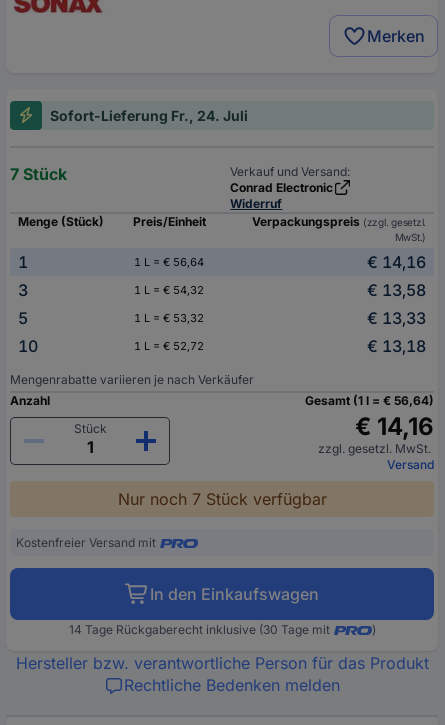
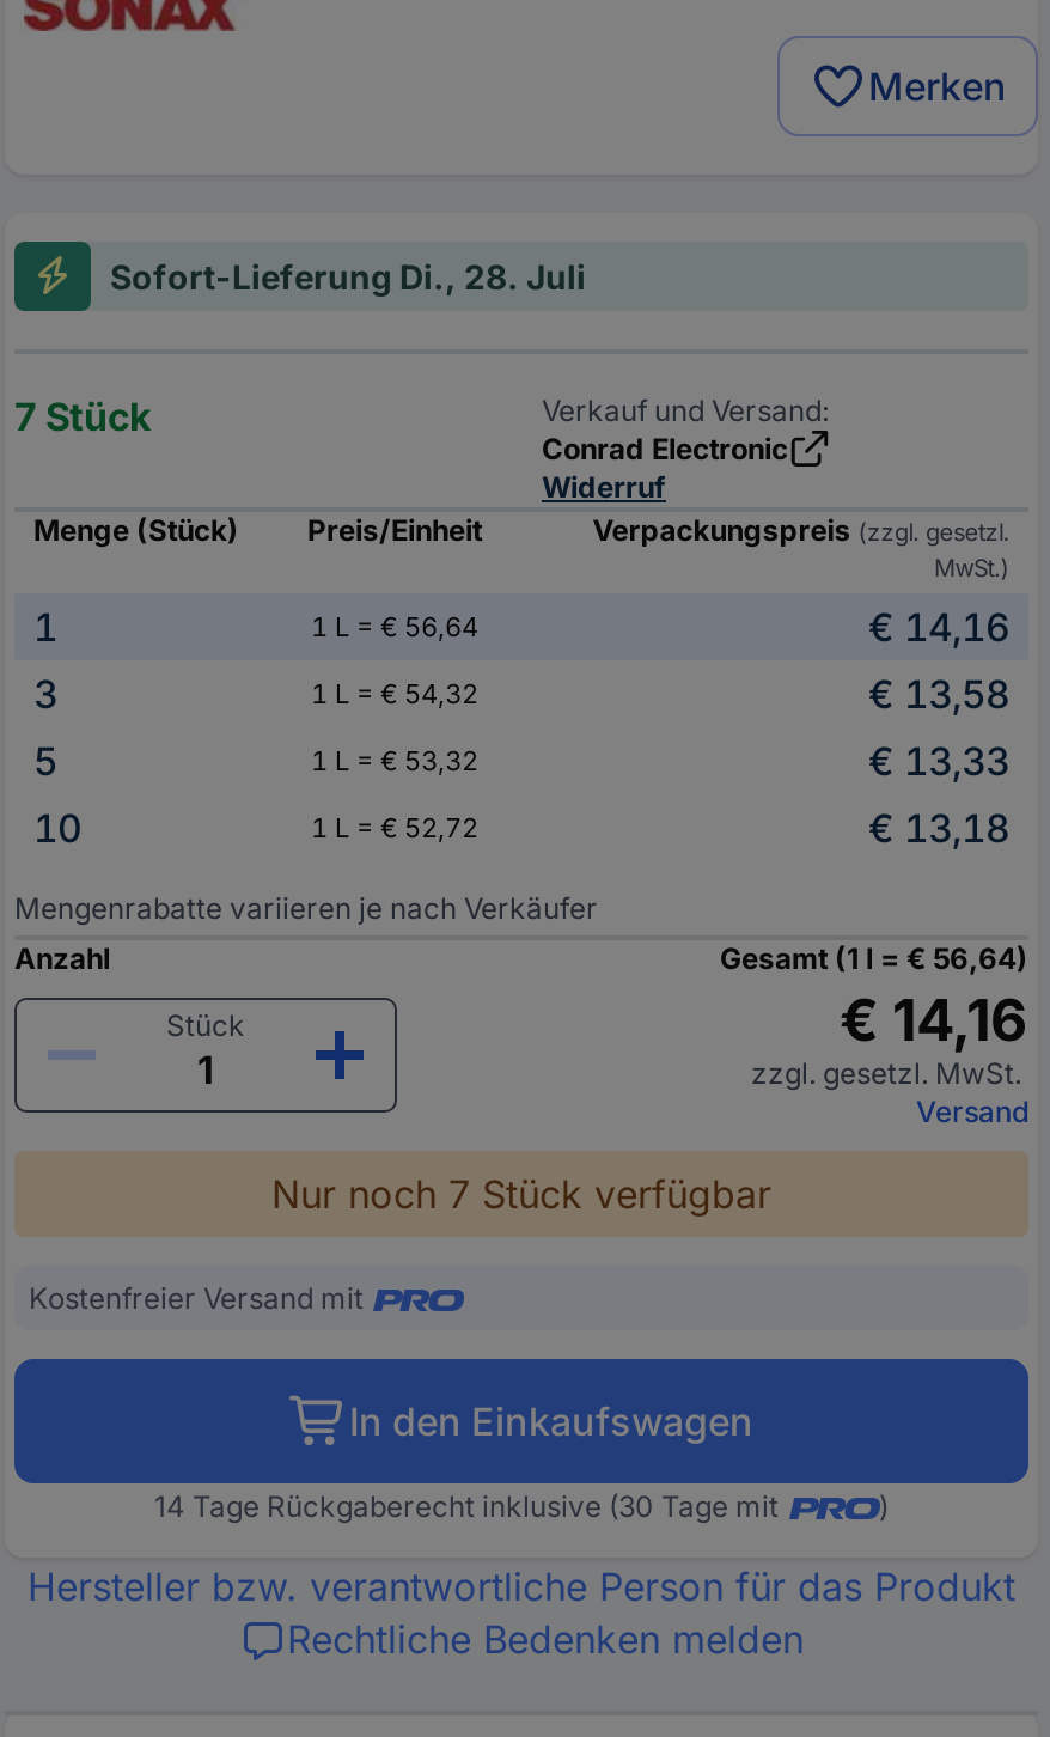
- Sofort-Lieferung Fr., 24. Juli
+ Sofort-Lieferung Di., 28. Juli
